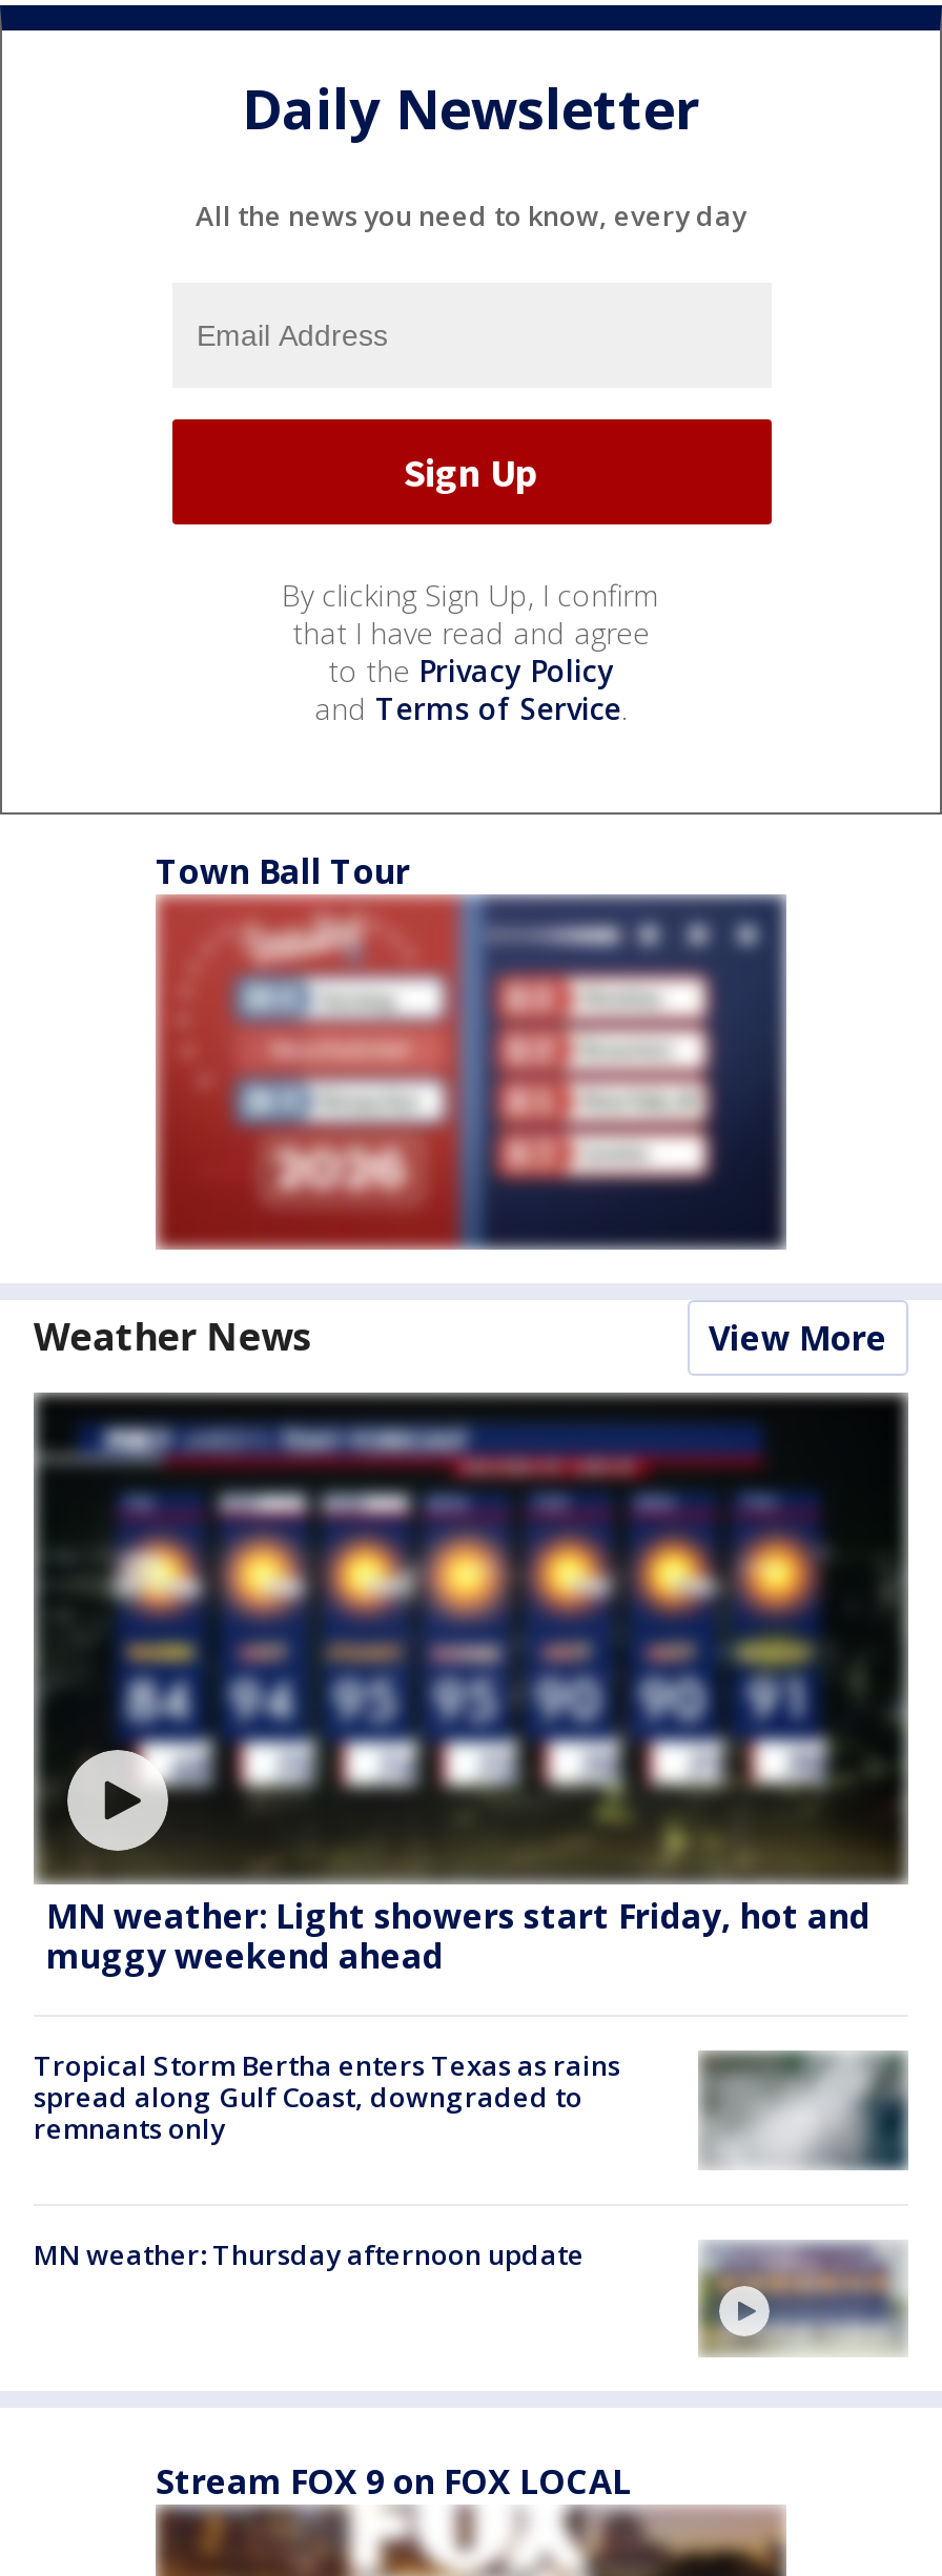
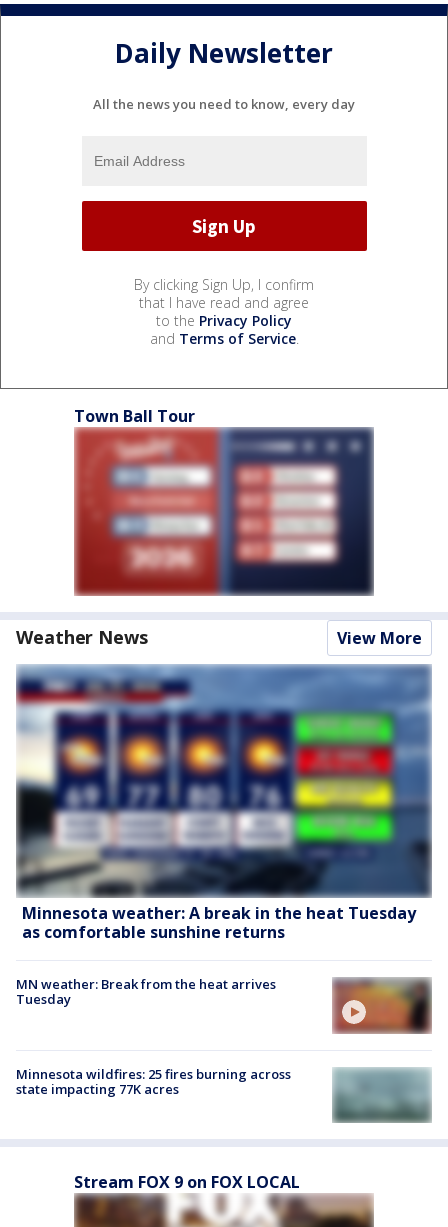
- [image]
- MN weather: Light showers start Friday, hot and
- muggy weekend ahead
+ [image]
+ Minnesota weather: A break in the heat Tuesday
+ as comfortable sunshine returns

- Tropical Storm Bertha enters Texas as rains
- spread along Gulf Coast, downgraded to
- remnants only
+ MN weather: Break from the heat arrives
+ Tuesday

- [image]
+ [image]

- MN weather: Thursday afternoon update
+ Minnesota wildfires: 25 fires burning across
+ state impacting 77K acres

- [image]
+ [image]
